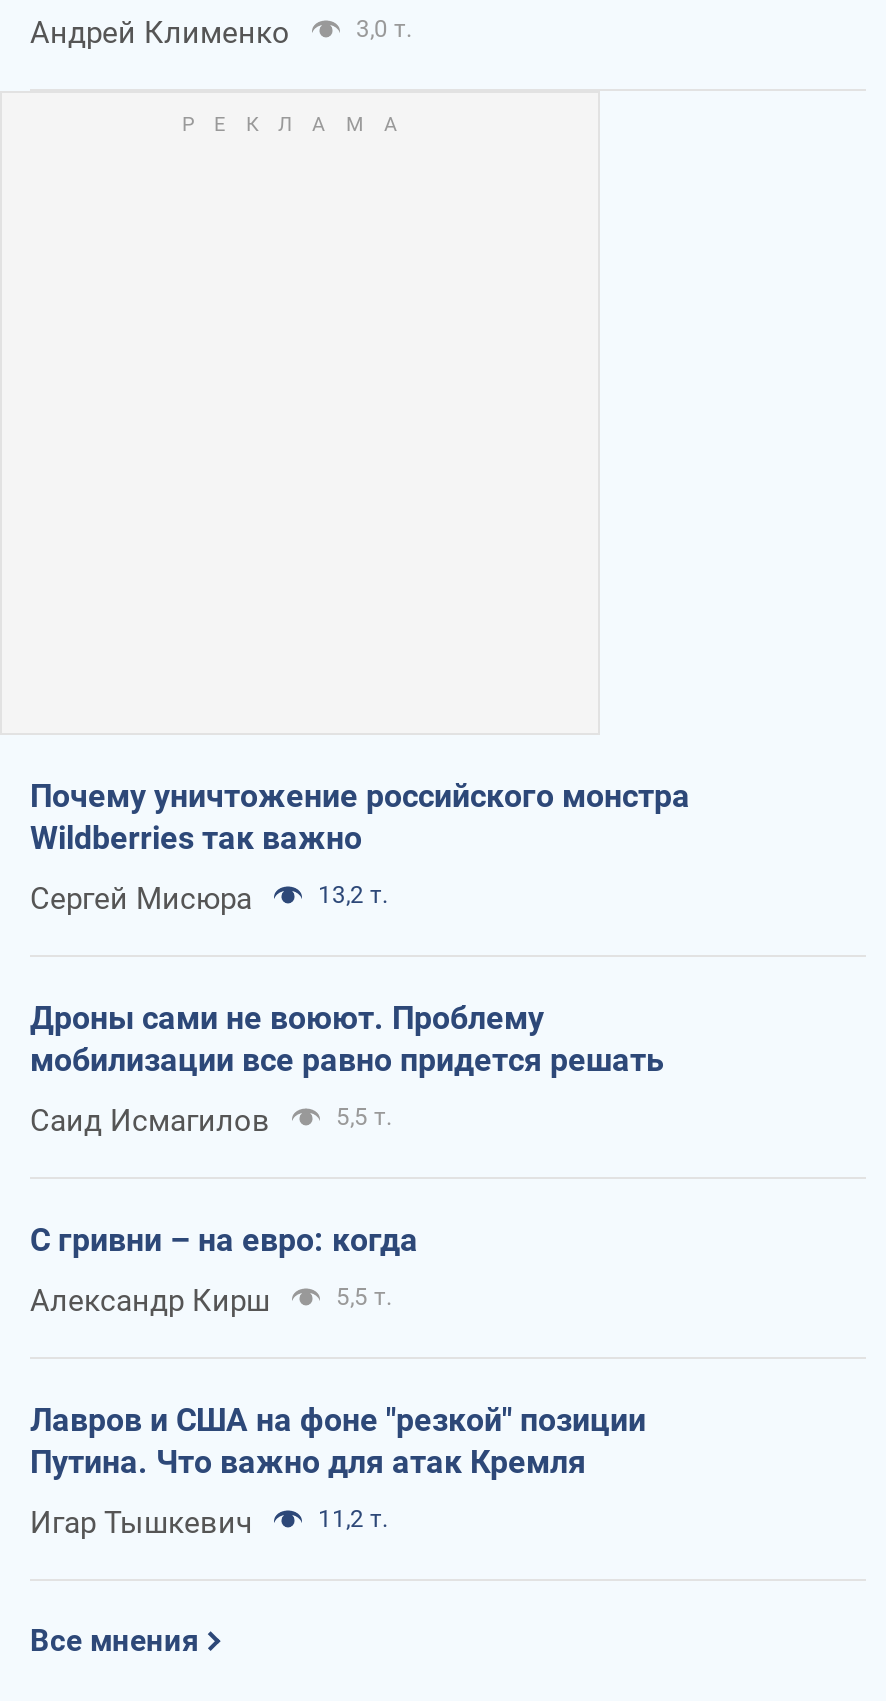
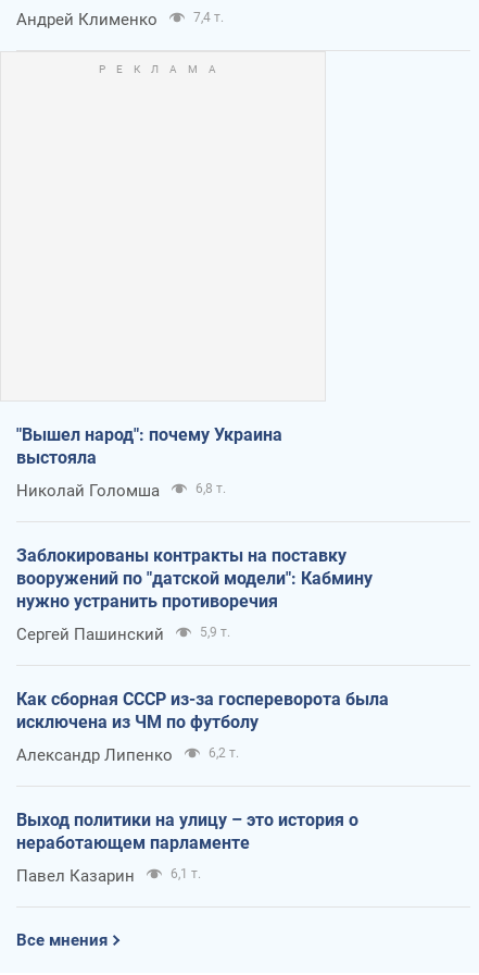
- 3,0 т.
+ 7,4 т.

- Почему уничтожение российского монстра
- Wildberries так важно
+ "Вышел народ": почему Украина
+ выстояла

- Сергей Мисюра
- 13,2 т.
+ Николай Голомша
+ 6,8 т.

- Дроны сами не воюют. Проблему
- мобилизации все равно придется решать
+ Заблокированы контракты на поставку
+ вооружений по "датской модели": Кабмину
+ нужно устранить противоречия

- Саид Исмагилов
- 5,5 т.
+ Сергей Пашинский
+ 5,9 т.

- С гривни – на евро: когда
+ Как сборная СССР из-за госпереворота была
+ исключена из ЧМ по футболу

- Александр Кирш
- 5,5 т.
+ Александр Липенко
+ 6,2 т.

- Лавров и США на фоне "резкой" позиции
- Путина. Что важно для атак Кремля
+ Выход политики на улицу – это история о
+ неработающем парламенте

- Игар Тышкевич
- 11,2 т.
+ Павел Казарин
+ 6,1 т.
